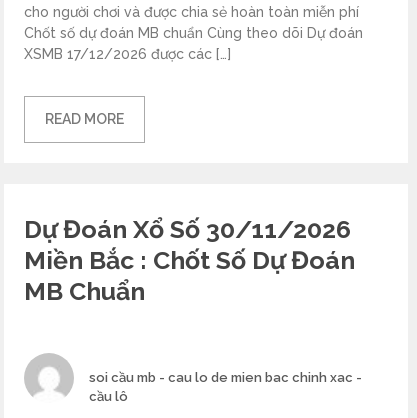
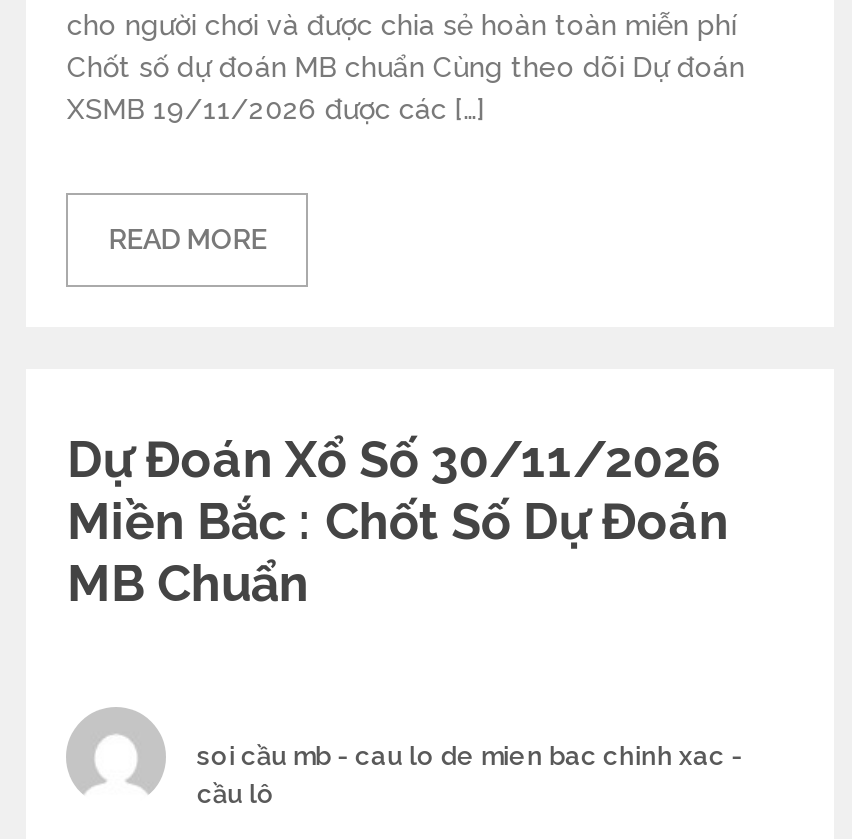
- XSMB 17/12/2026 được các […]
+ XSMB 19/11/2026 được các […]
